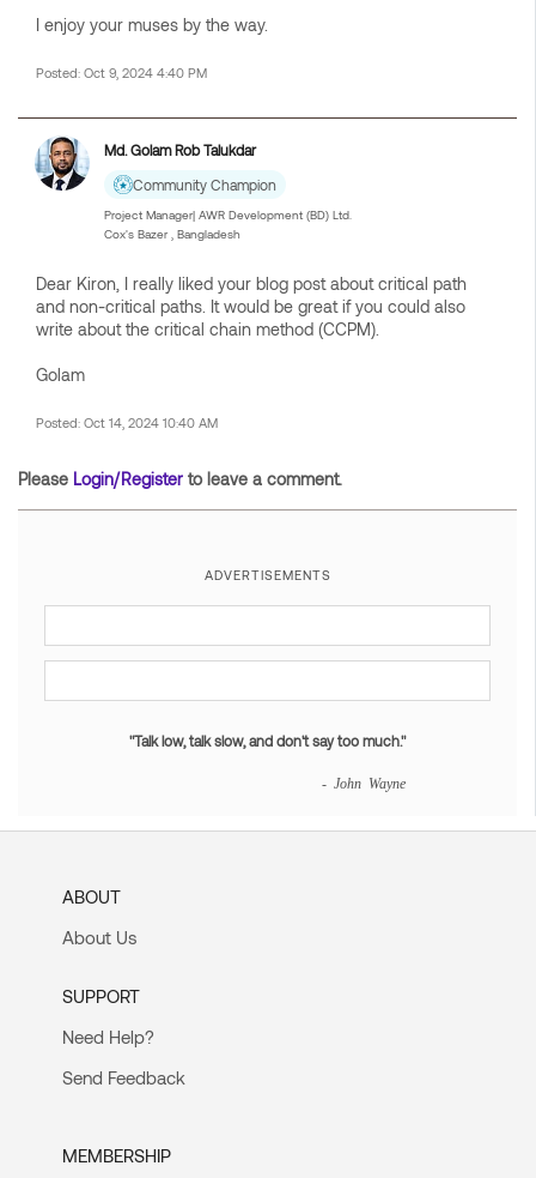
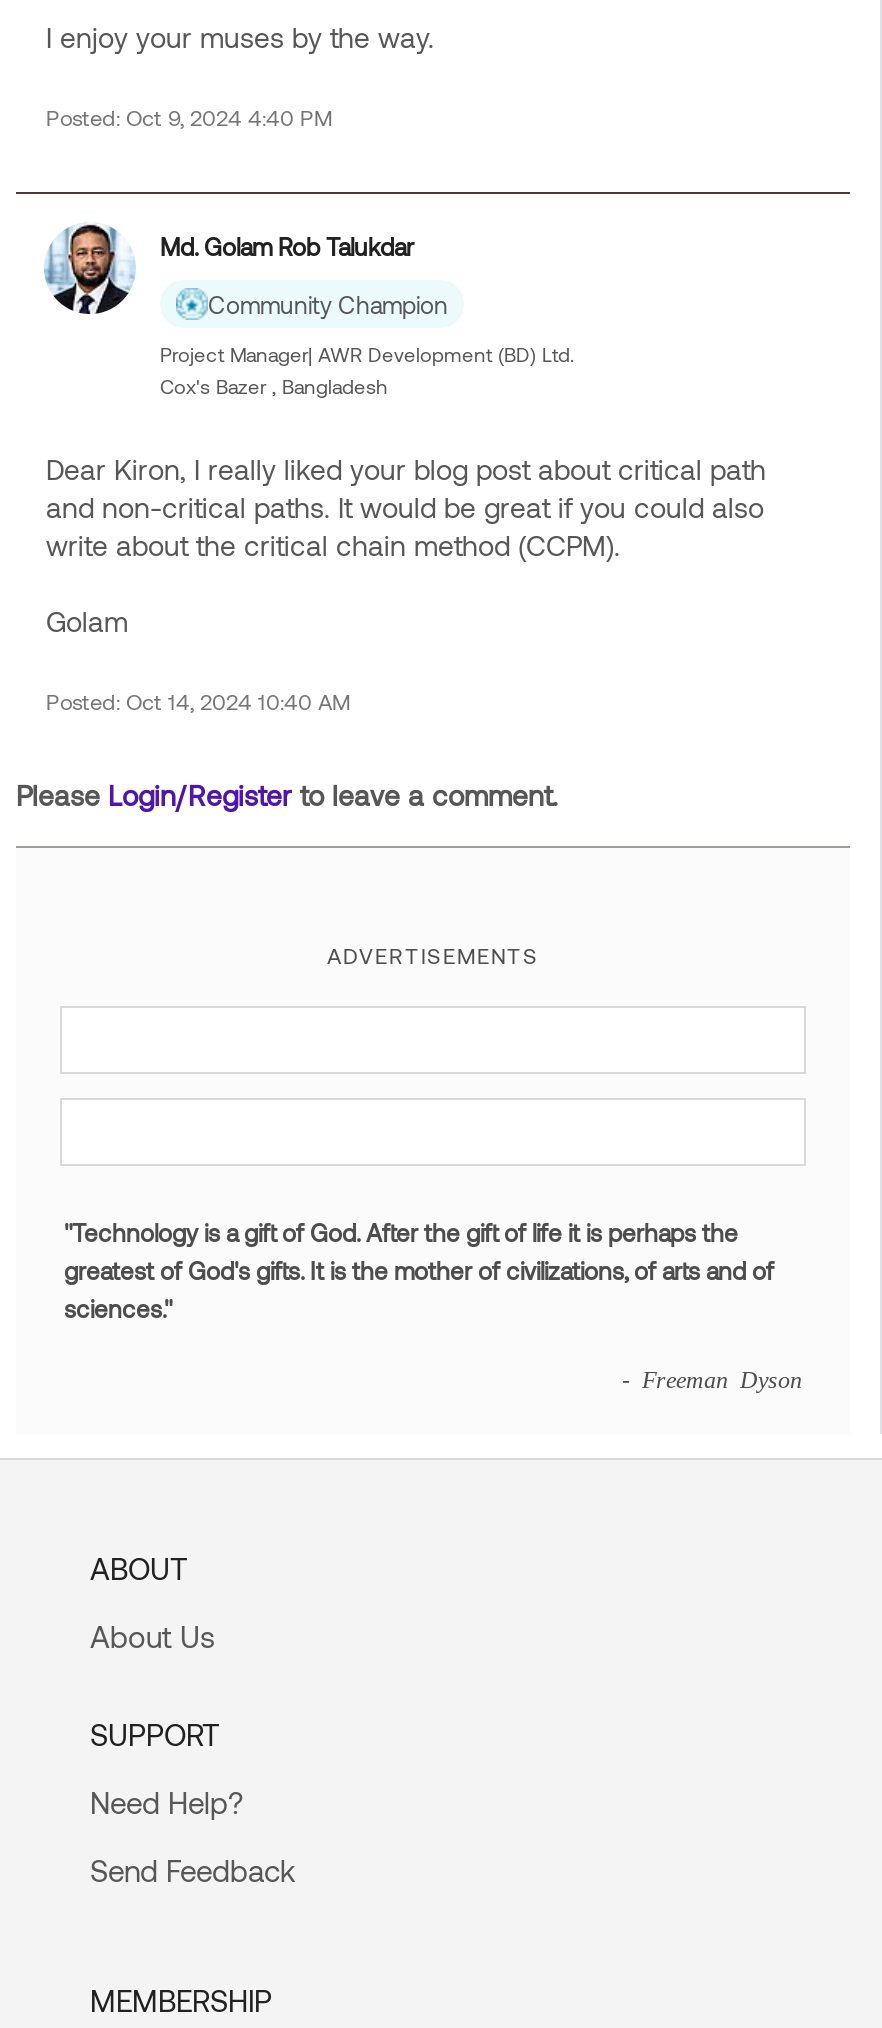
- "Talk low, talk slow, and don't say too much."
+ "Technology is a gift of God. After the gift of life it is perhaps the
+ greatest of God's gifts. It is the mother of civilizations, of arts and of
+ sciences."

- - John Wayne
+ - Freeman Dyson
